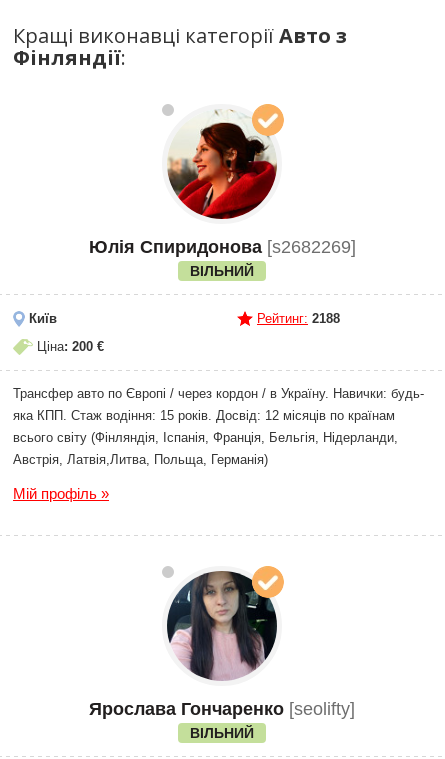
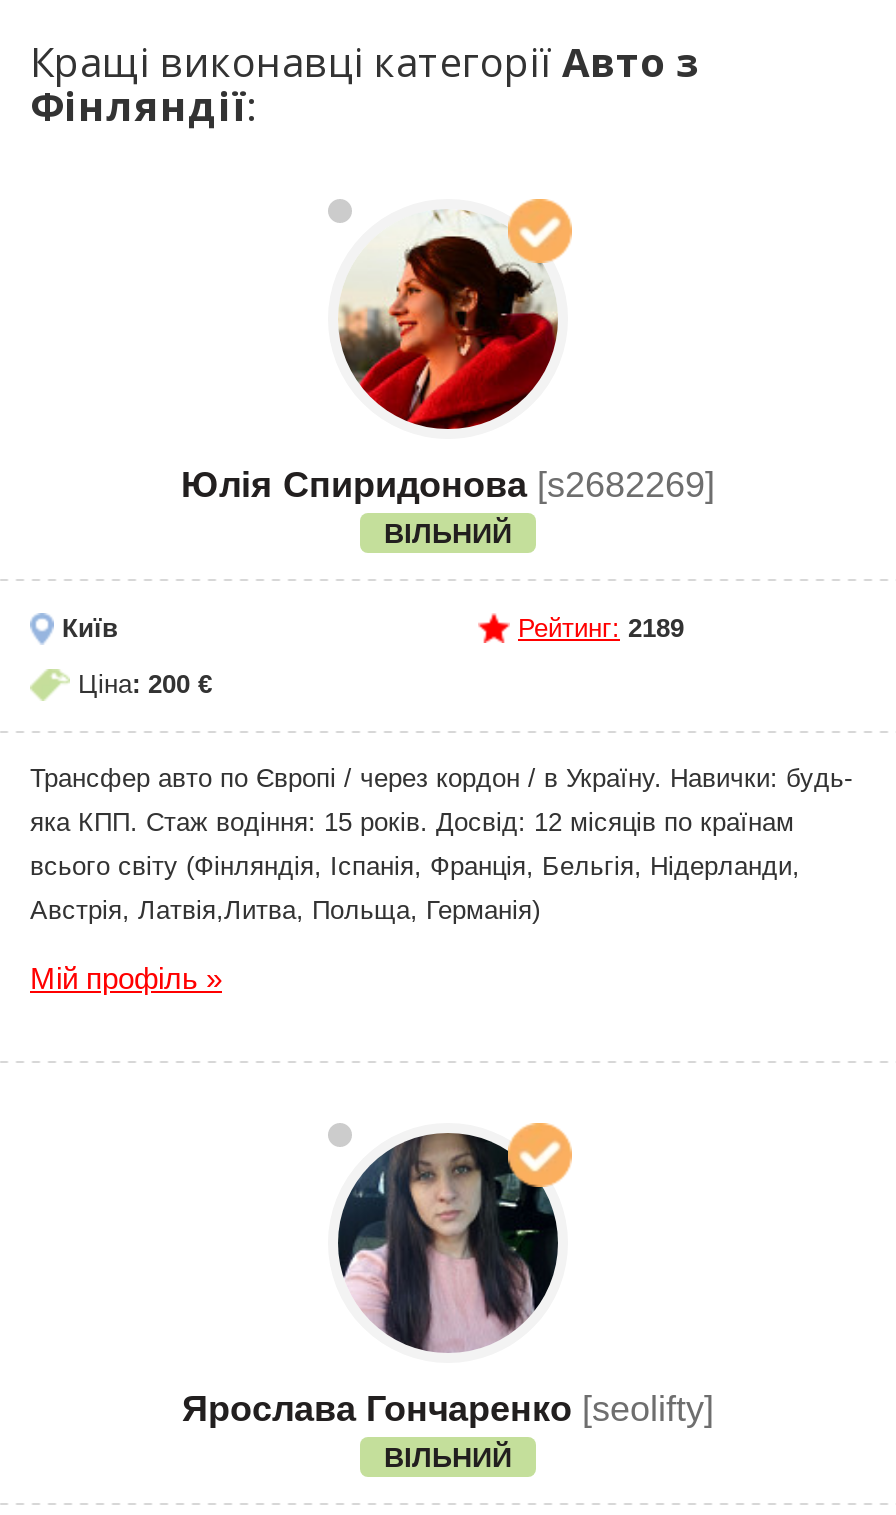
- Рейтинг: 2188
+ Рейтинг: 2189
